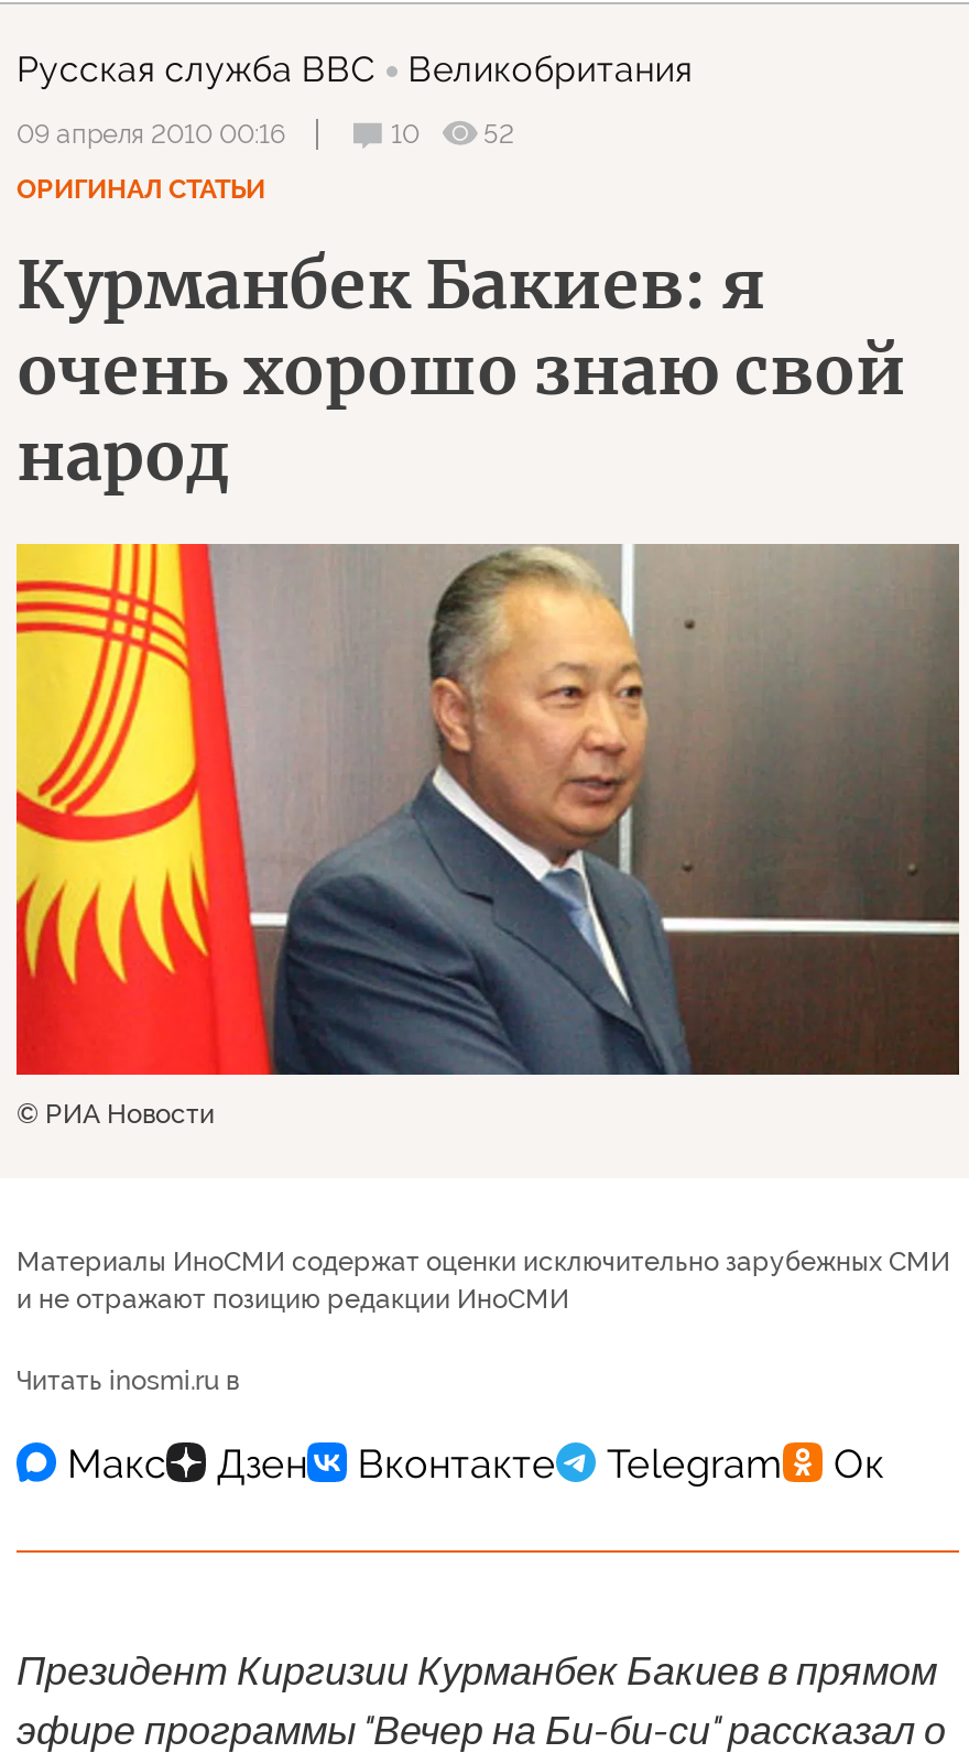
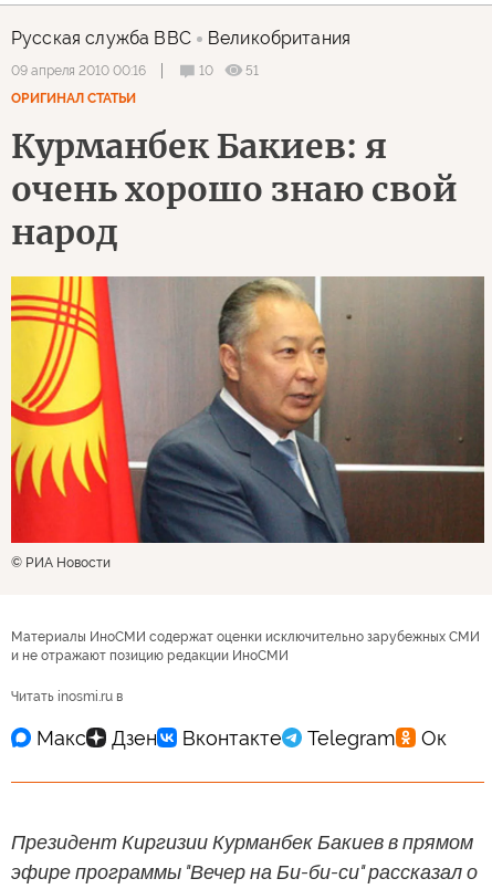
- 52
+ 51
